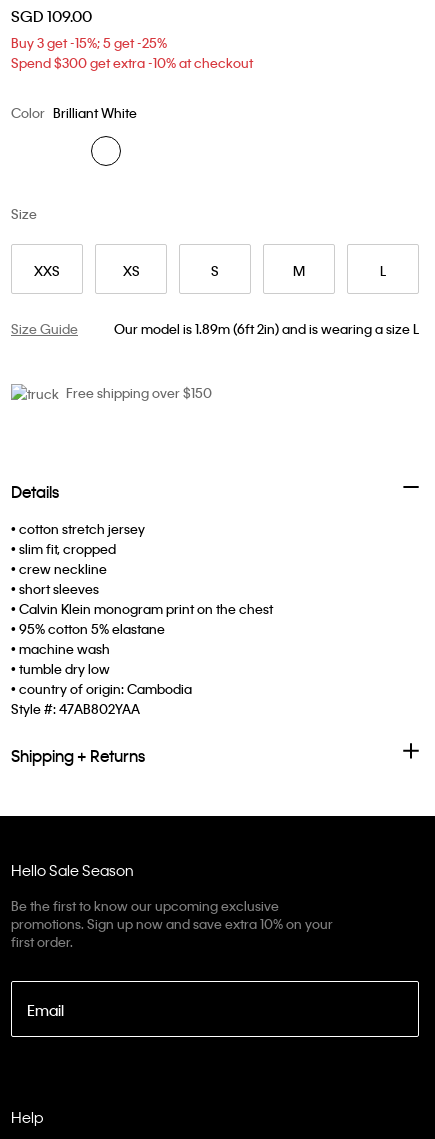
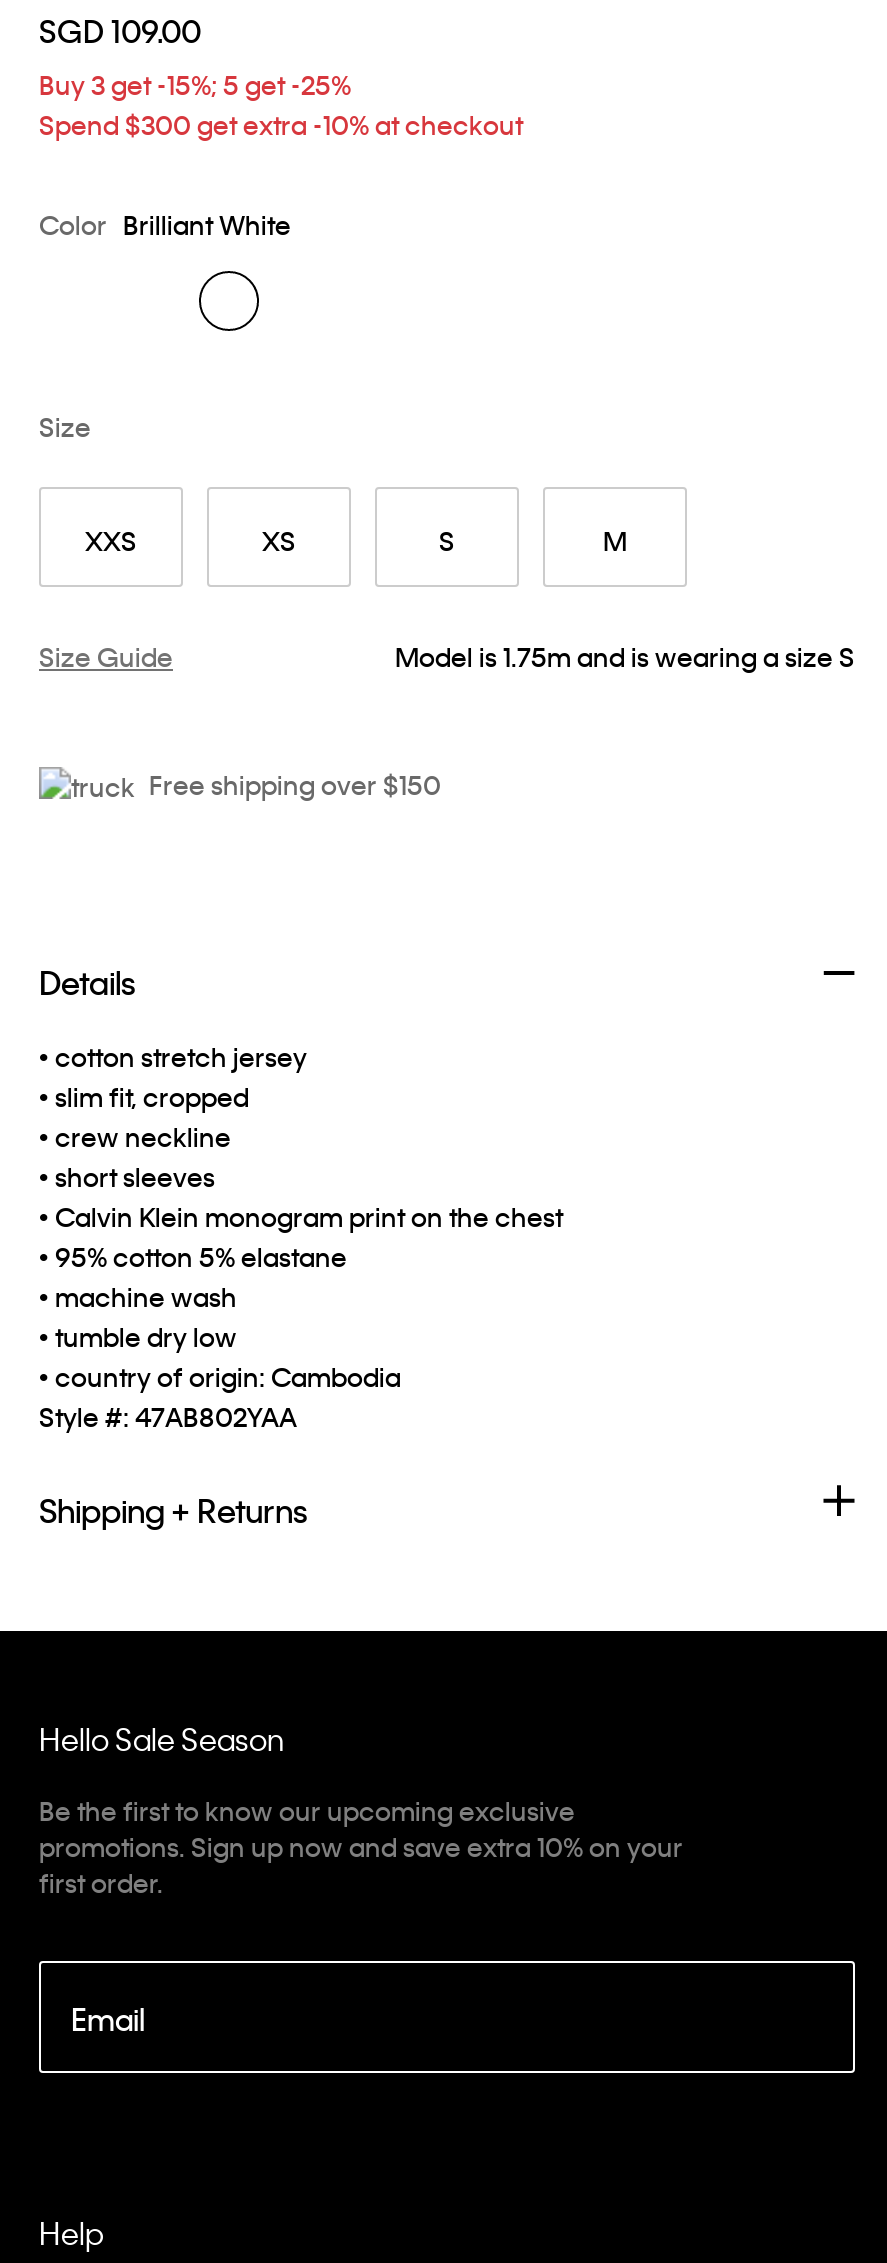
- L

- Our model is 1.89m (6ft 2in) and is wearing a size L
+ Model is 1.75m and is wearing a size S
